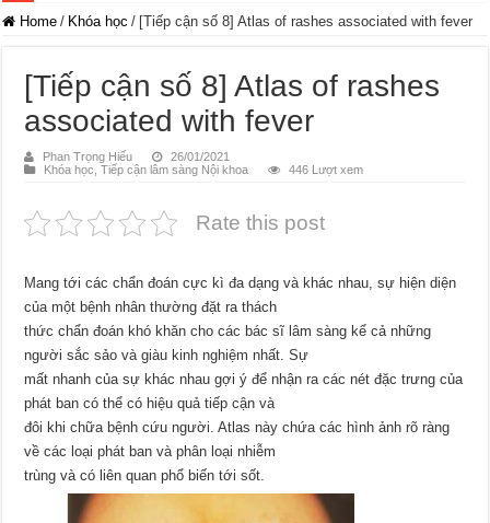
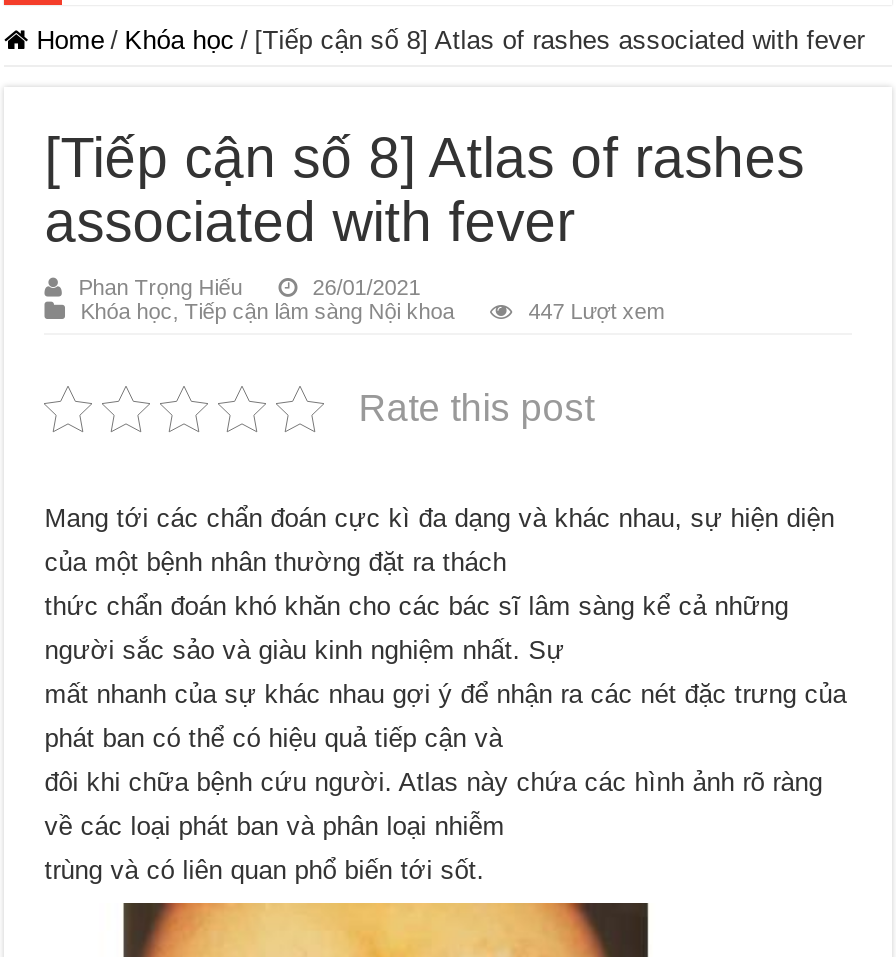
- 446 Lượt xem
+ 447 Lượt xem
